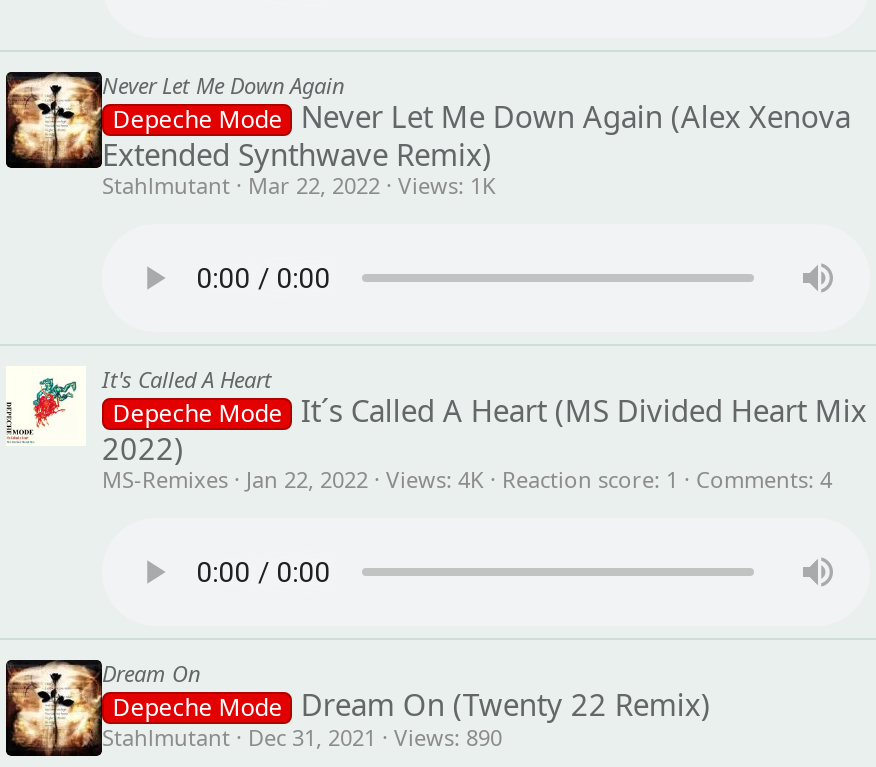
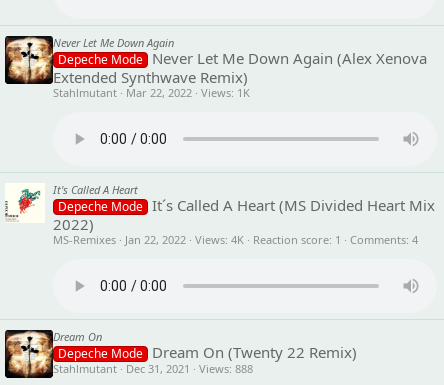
- Stahlmutant Dec 31, 2021 Views 890
+ Stahlmutant Dec 31, 2021 Views 888
